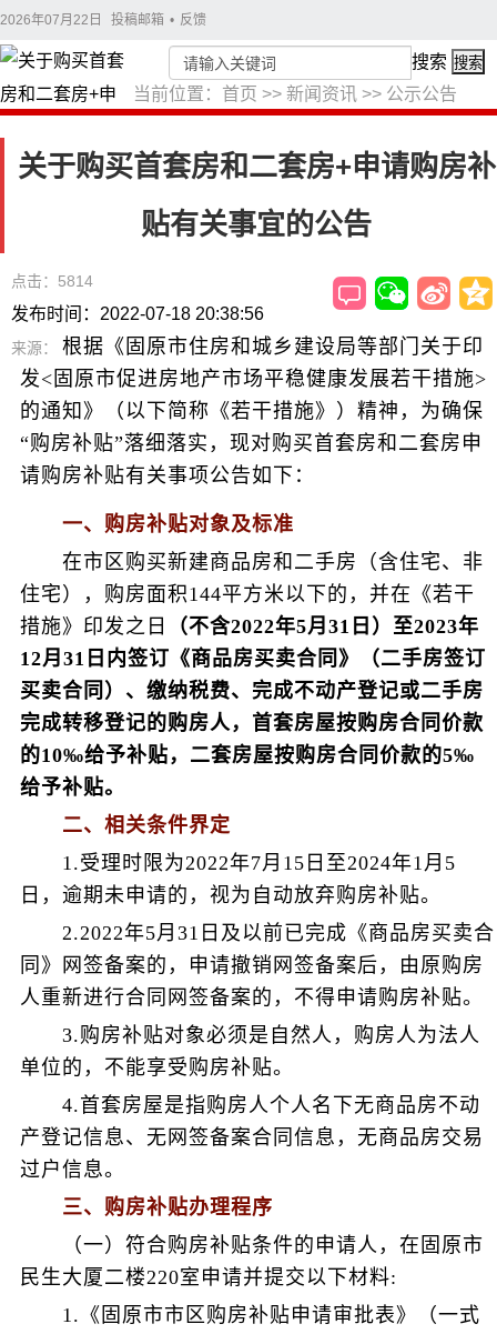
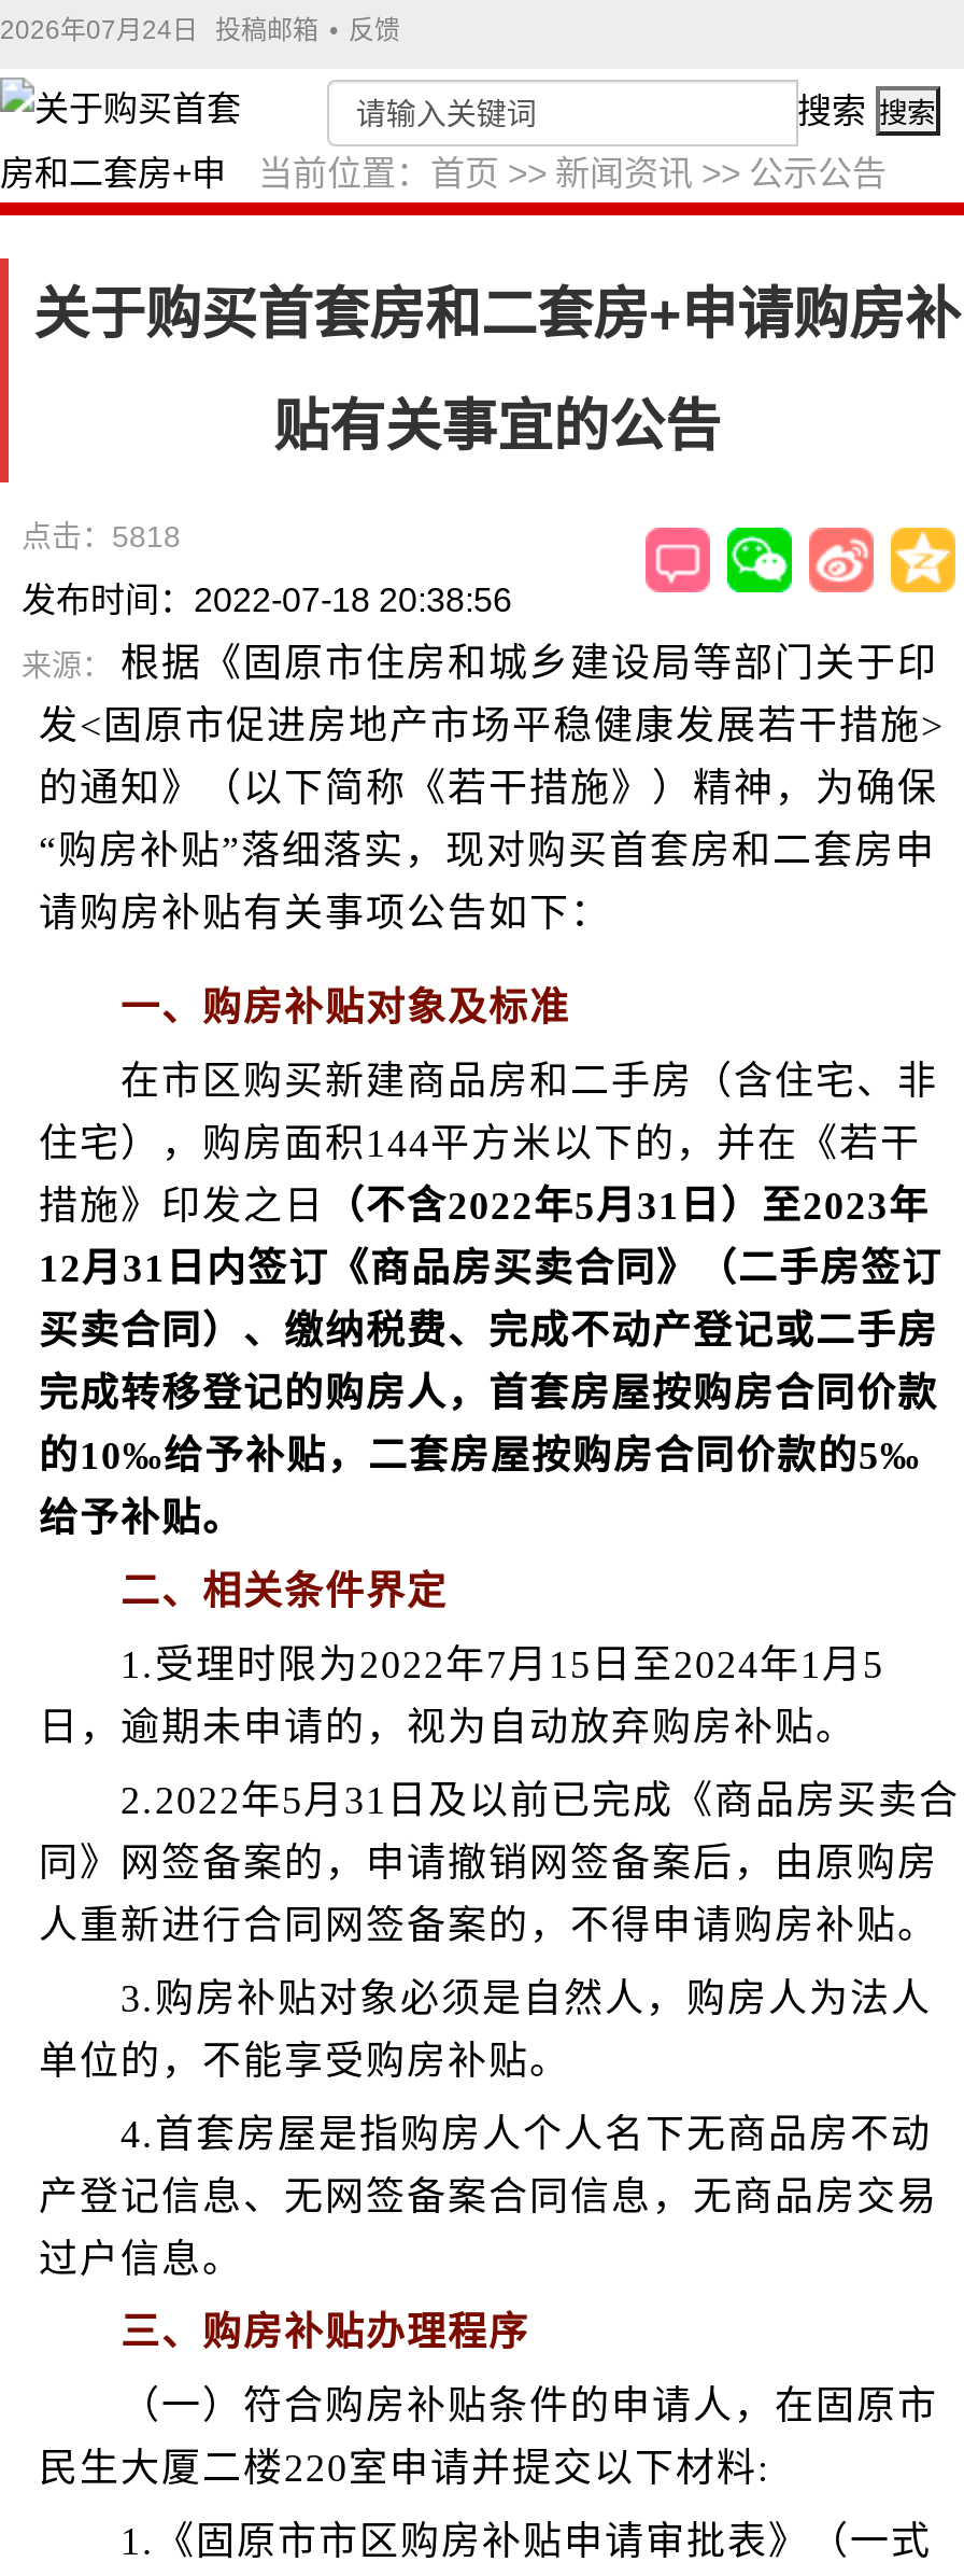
- 2026年07月22日 投稿邮箱 • 反馈
+ 2026年07月24日 投稿邮箱 • 反馈

- 点击：5814
+ 点击：5818
